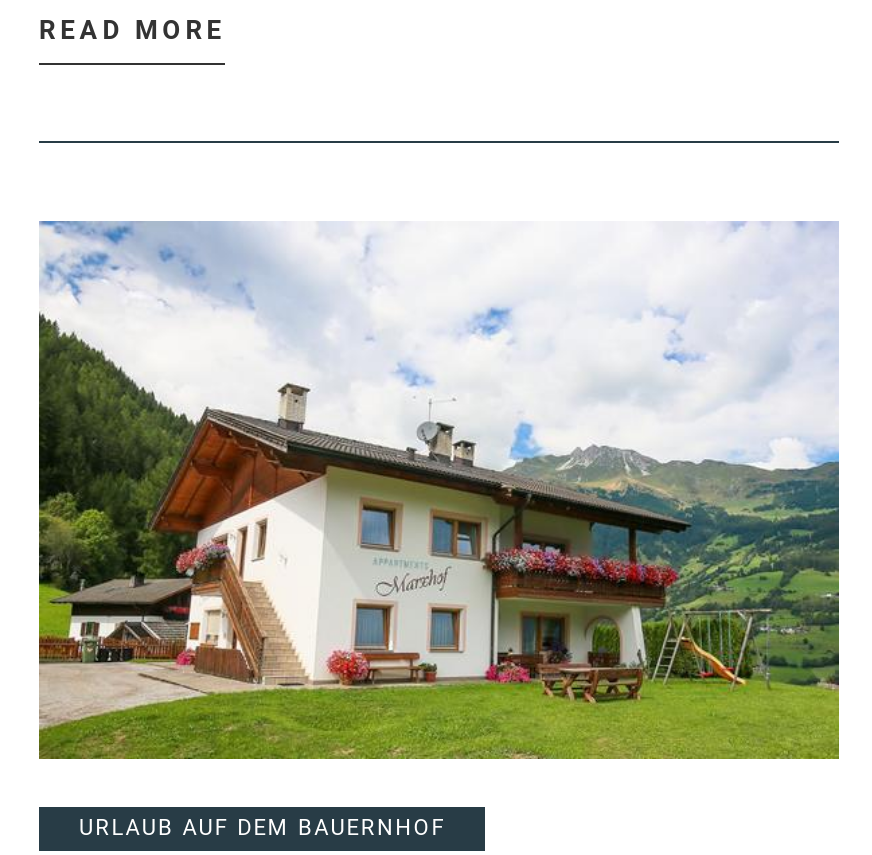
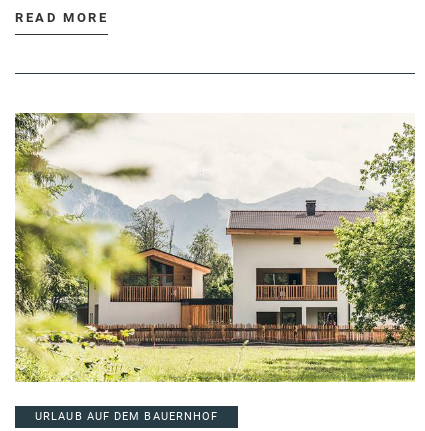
- [image]
+ [image]
